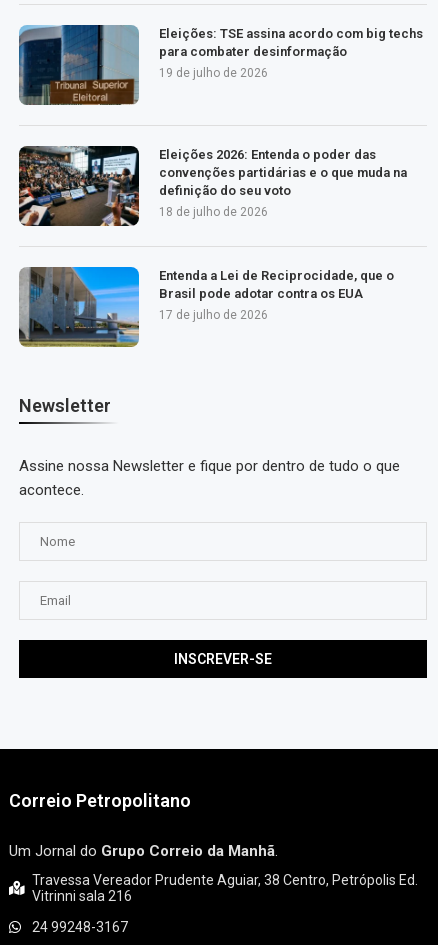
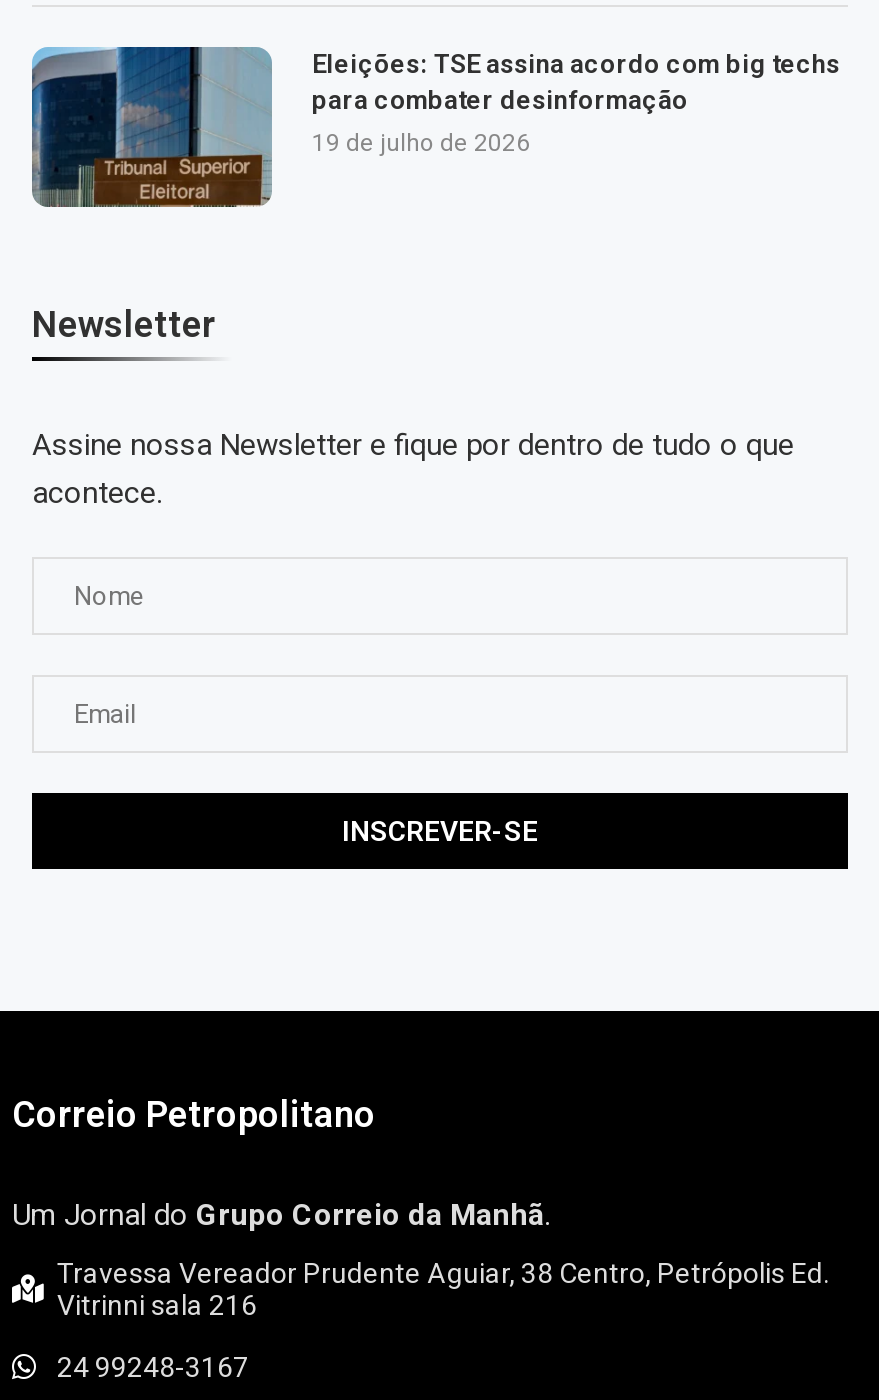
- [image]
- Eleições 2026: Entenda o poder das
- convenções partidárias e o que muda na
- definição do seu voto
- 18 de julho de 2026

- [image]
- Entenda a Lei de Reciprocidade, que o
- Brasil pode adotar contra os EUA
- 17 de julho de 2026
